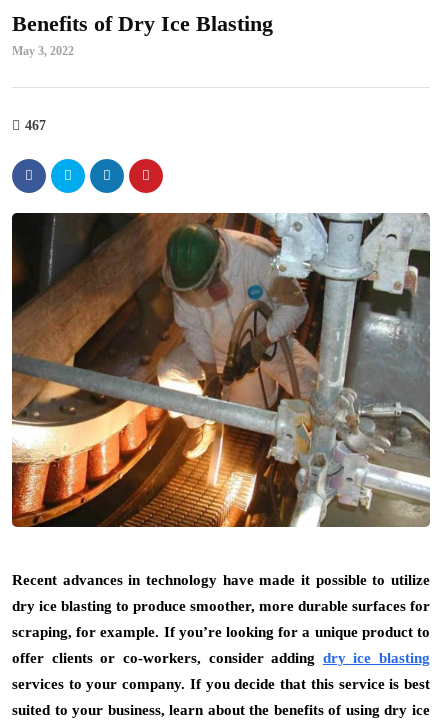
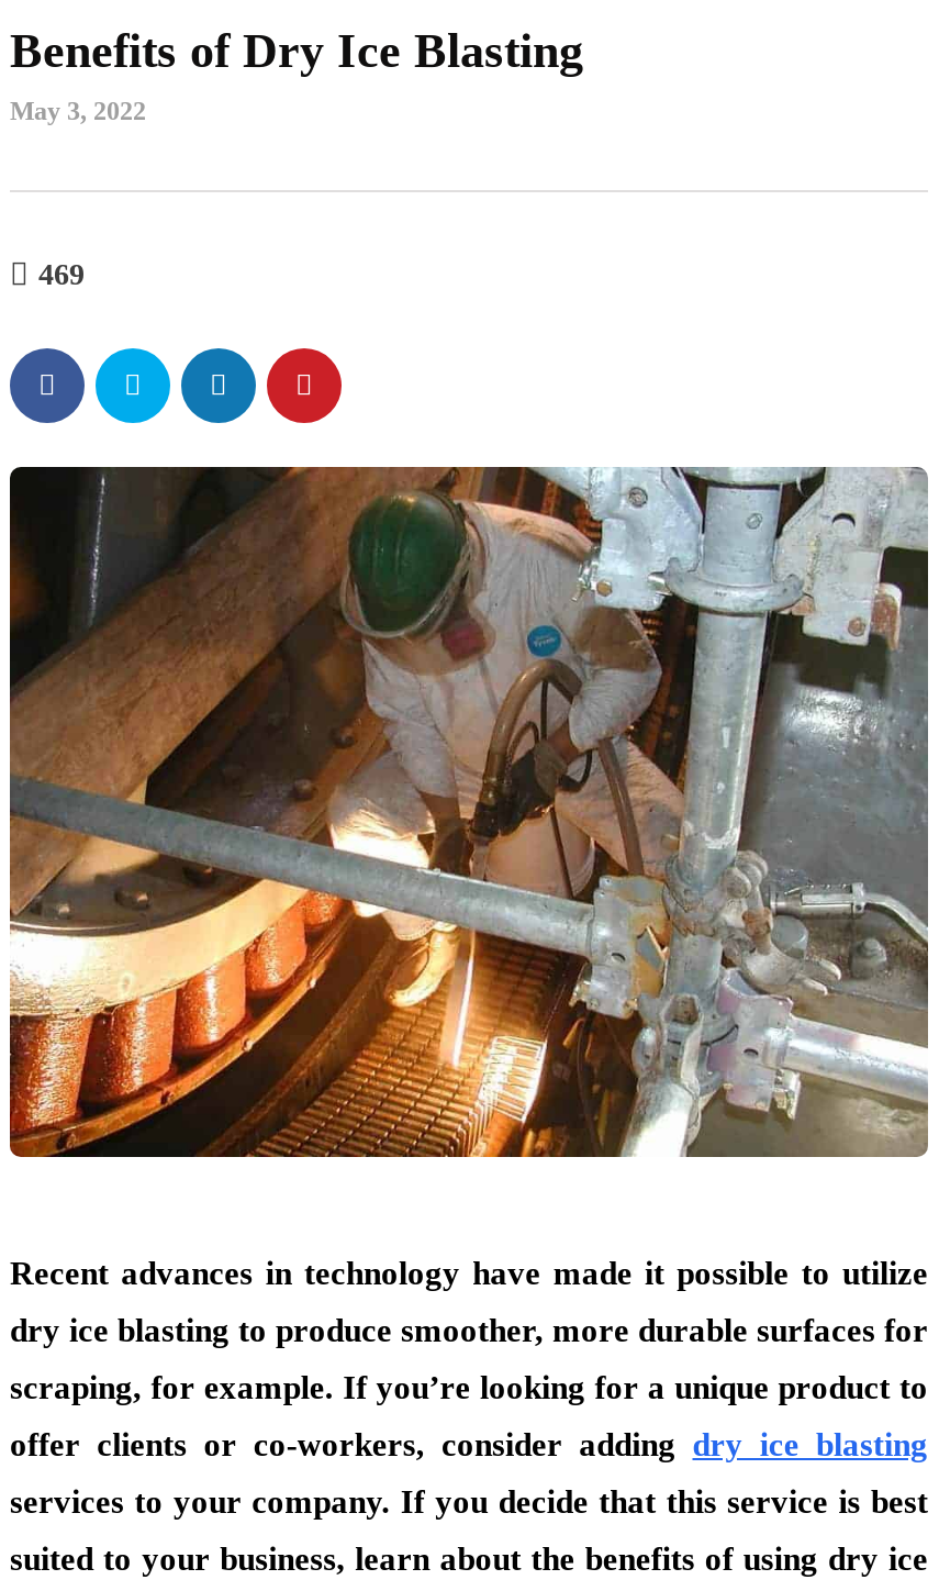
- 467
+ 469
